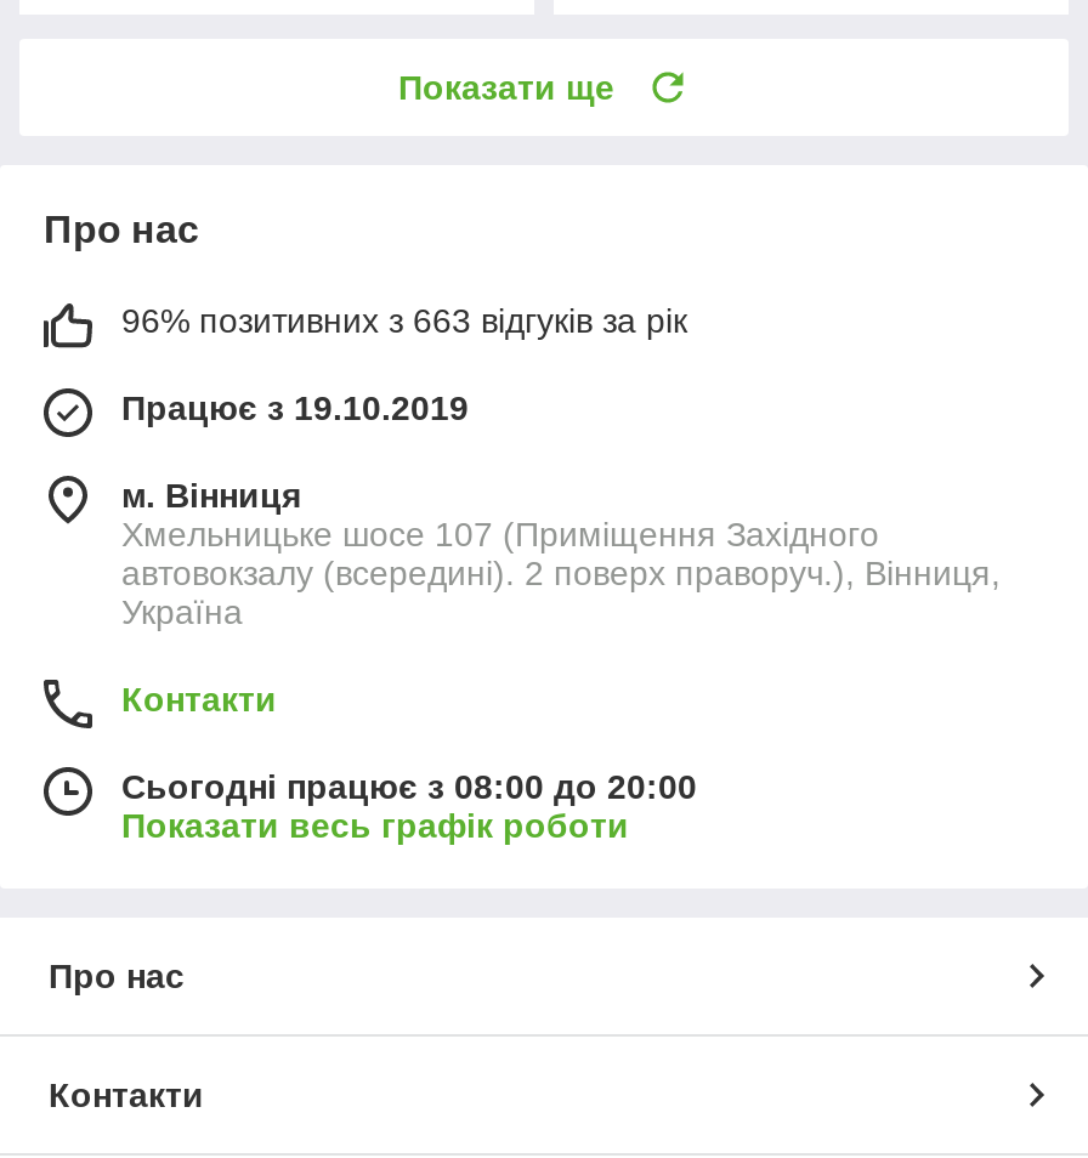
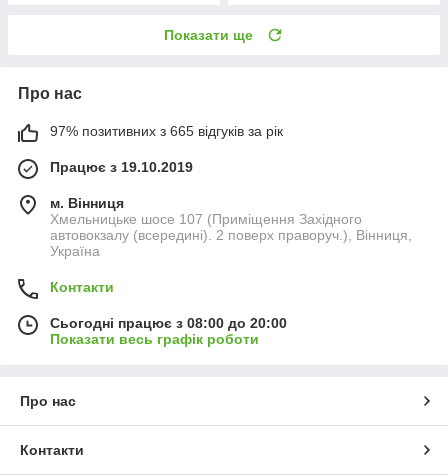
- 96% позитивних з 663 відгуків за рік
+ 97% позитивних з 665 відгуків за рік
